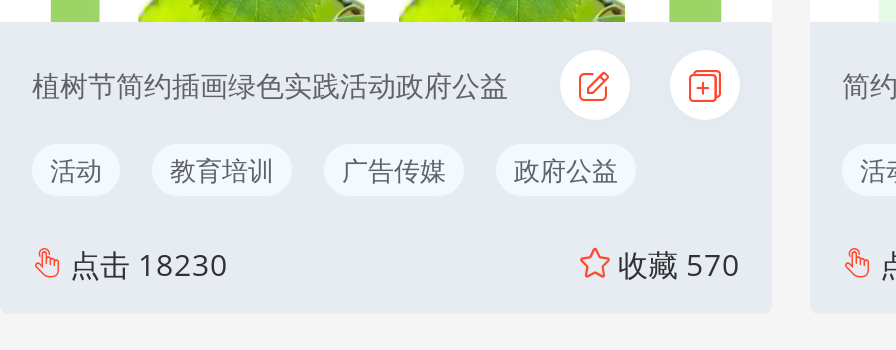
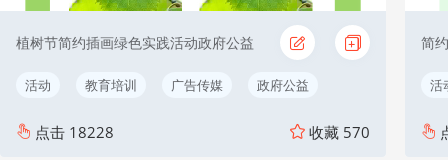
- 点击 18230
+ 点击 18228
